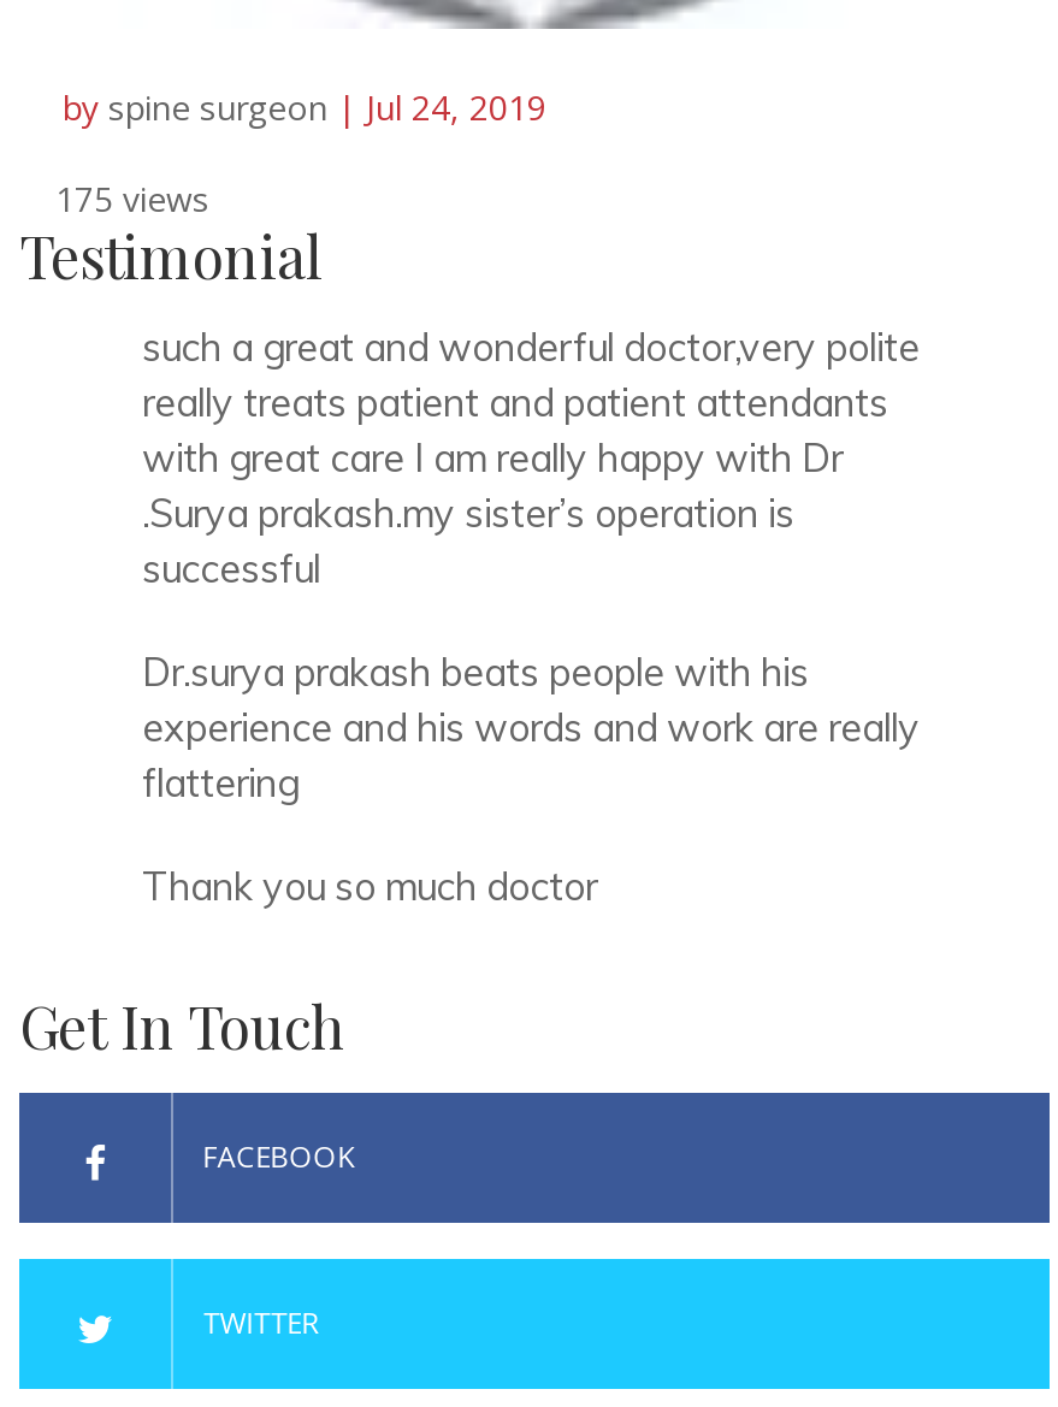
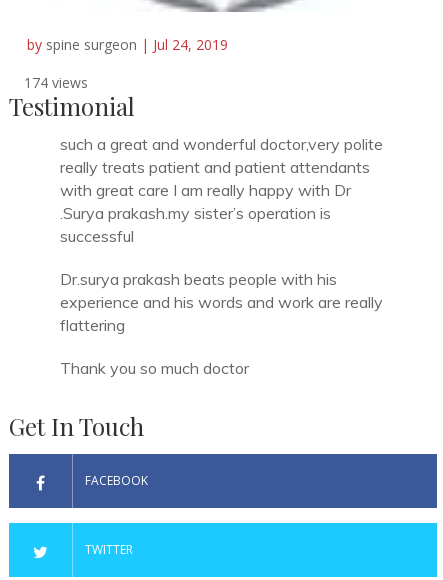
- 175 views
+ 174 views
